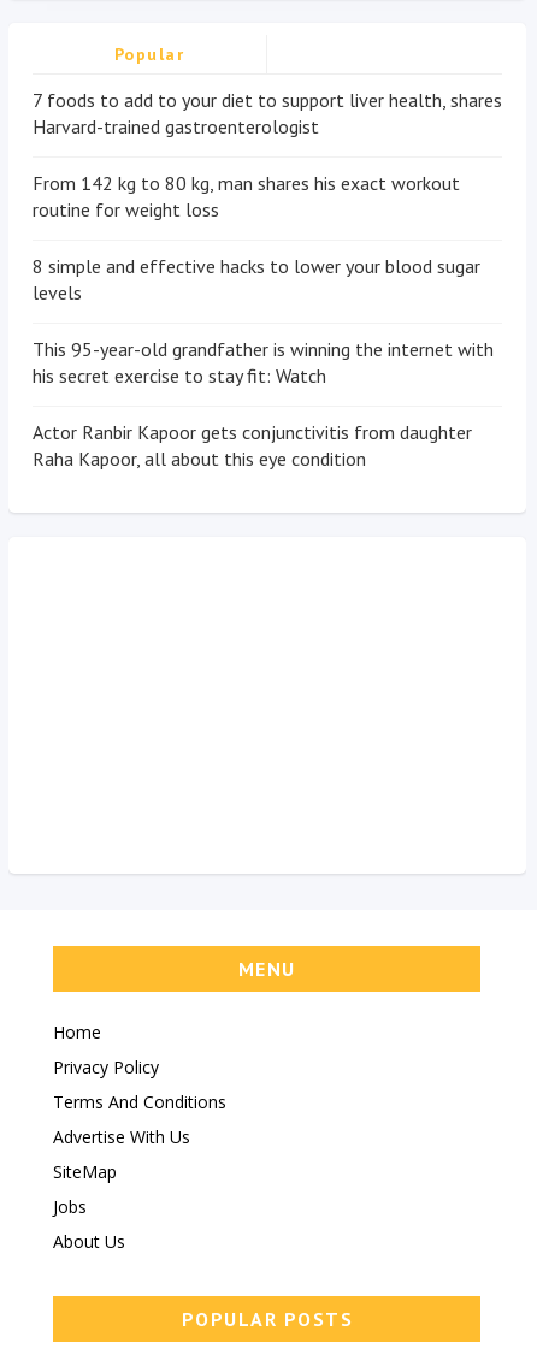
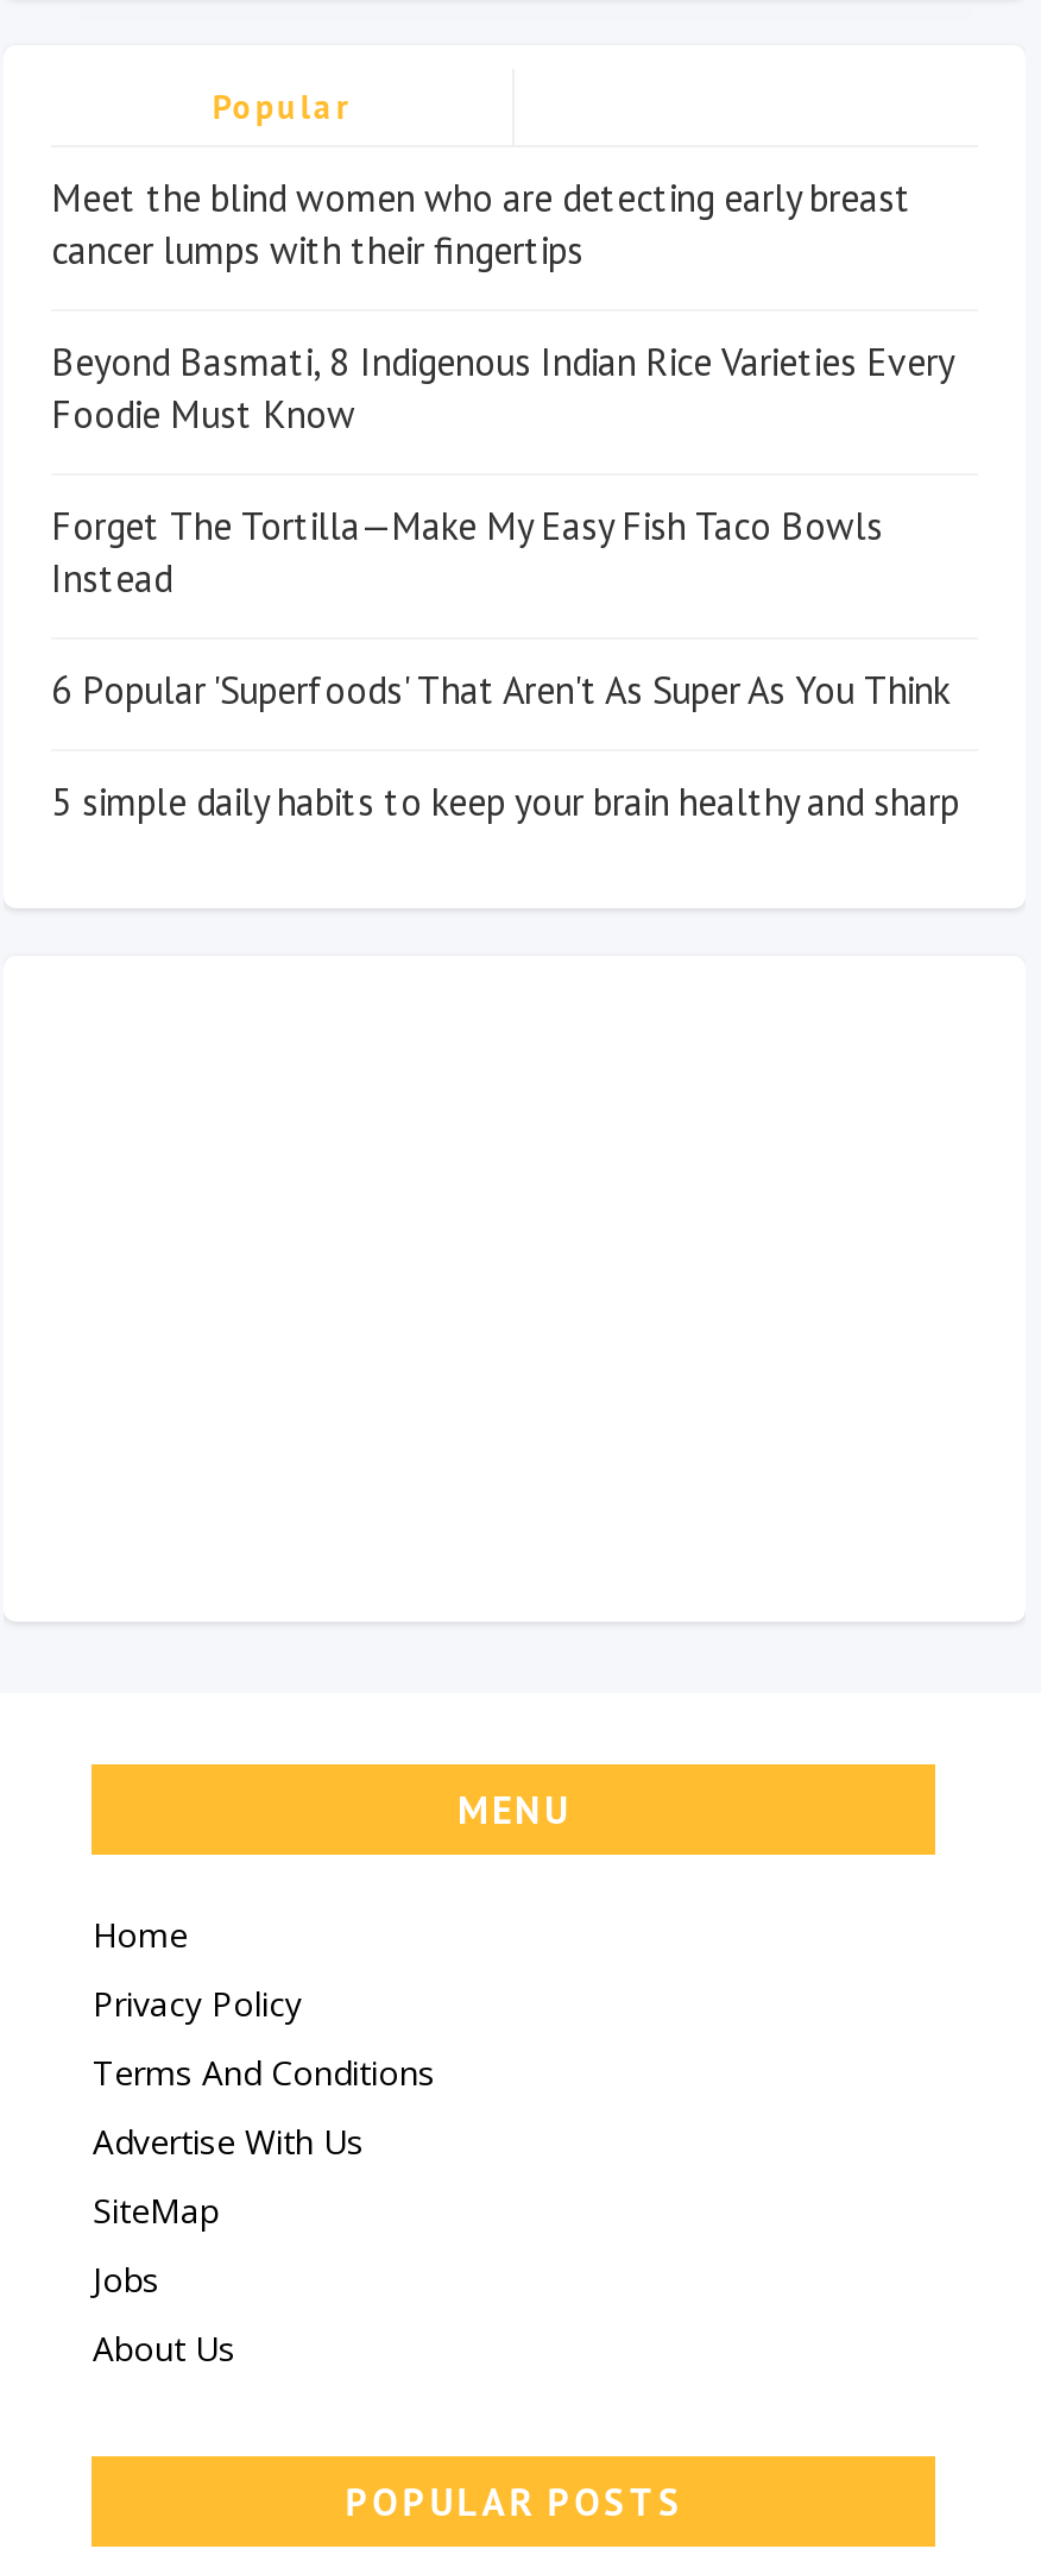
- 7 foods to add to your diet to support liver health, shares
- Harvard-trained gastroenterologist
+ Meet the blind women who are detecting early breast
+ cancer lumps with their fingertips

- From 142 kg to 80 kg, man shares his exact workout
- routine for weight loss
+ Beyond Basmati, 8 Indigenous Indian Rice Varieties Every
+ Foodie Must Know

- 8 simple and effective hacks to lower your blood sugar
- levels
+ Forget The Tortilla—Make My Easy Fish Taco Bowls
+ Instead

- This 95-year-old grandfather is winning the internet with
- his secret exercise to stay fit: Watch
+ 6 Popular 'Superfoods' That Aren't As Super As You Think

- Actor Ranbir Kapoor gets conjunctivitis from daughter
- Raha Kapoor, all about this eye condition
+ 5 simple daily habits to keep your brain healthy and sharp
